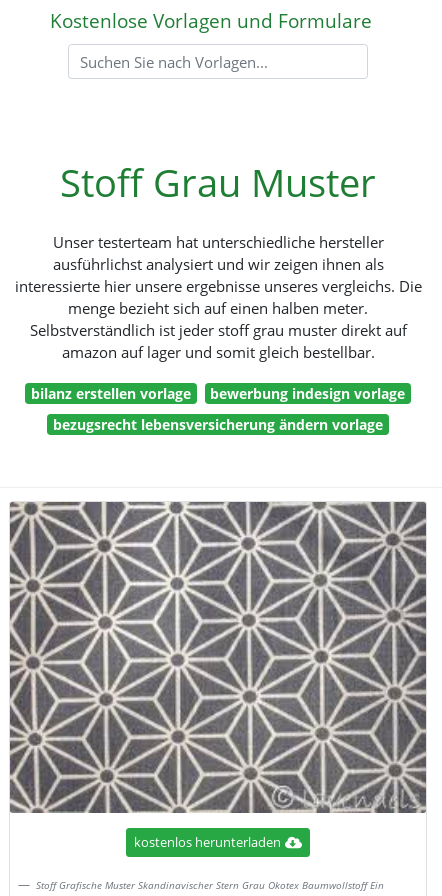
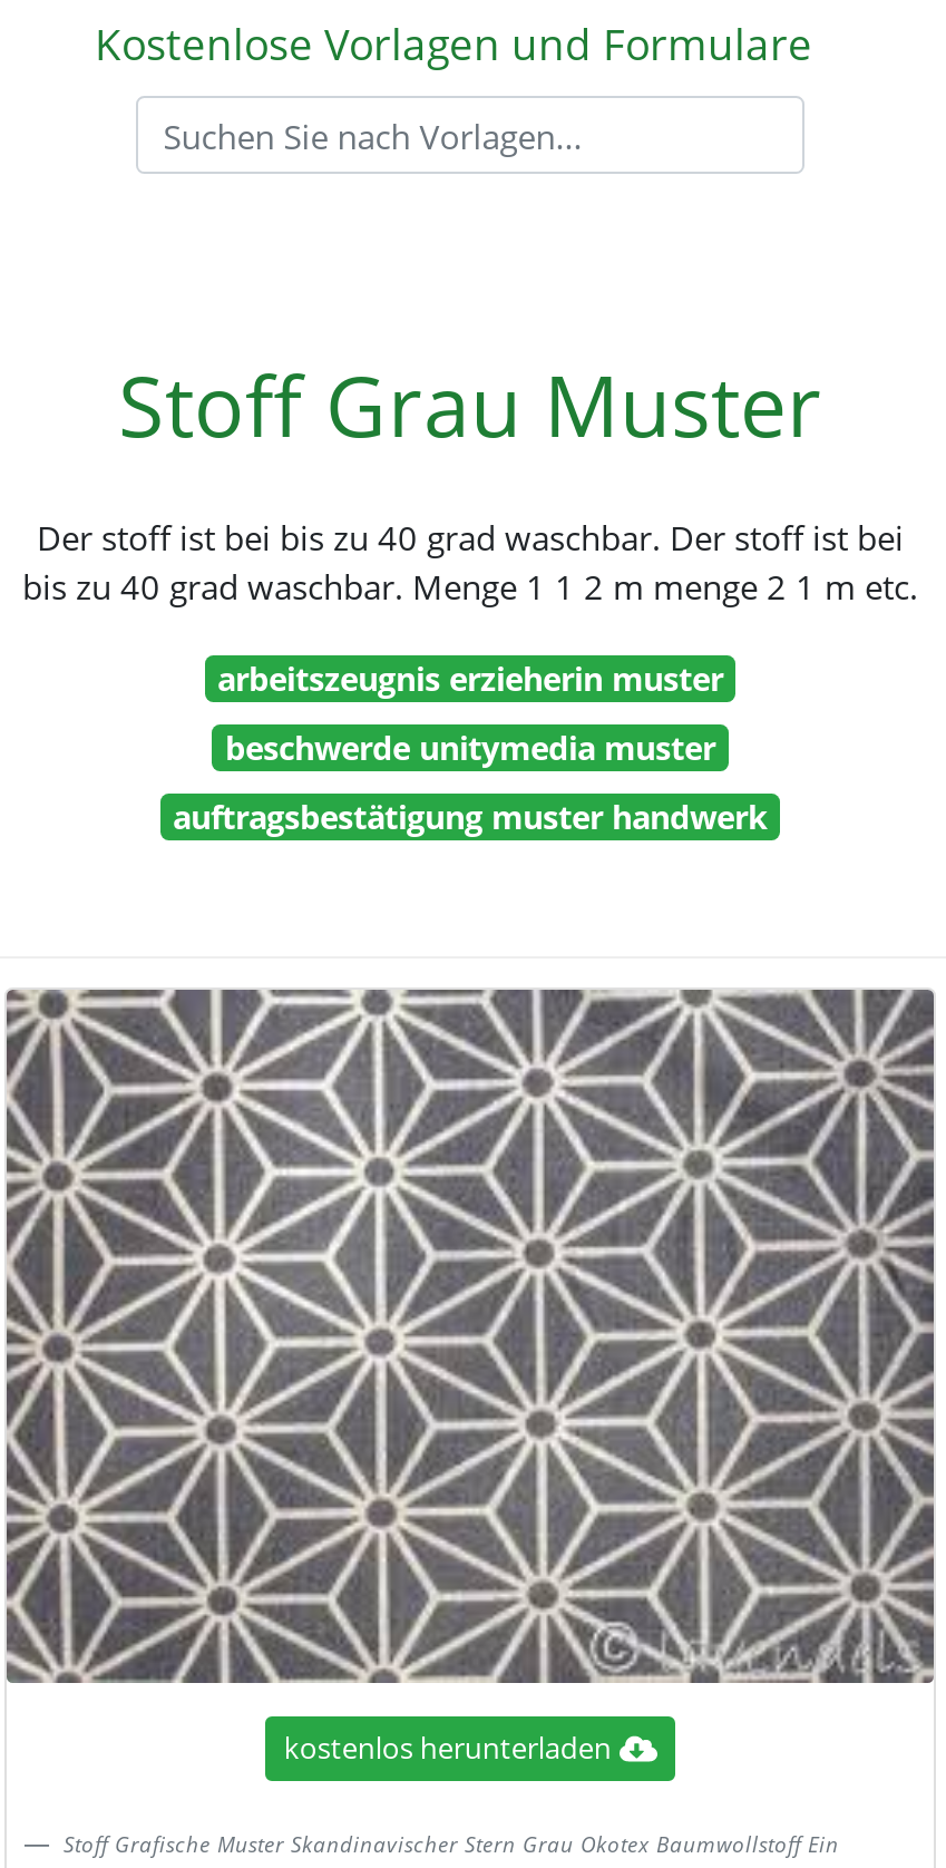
- Unser testerteam hat unterschiedliche hersteller
- ausführlichst analysiert und wir zeigen ihnen als
- interessierte hier unsere ergebnisse unseres vergleichs. Die
- menge bezieht sich auf einen halben meter.
- Selbstverständlich ist jeder stoff grau muster direkt auf
- amazon auf lager und somit gleich bestellbar.
- bilanz erstellen vorlage
- bewerbung indesign vorlage
- bezugsrecht lebensversicherung ändern vorlage
+ Der stoff ist bei bis zu 40 grad waschbar. Der stoff ist bei
+ bis zu 40 grad waschbar. Menge 1 1 2 m menge 2 1 m etc.
+ arbeitszeugnis erzieherin muster
+ beschwerde unitymedia muster
+ auftragsbestätigung muster handwerk
